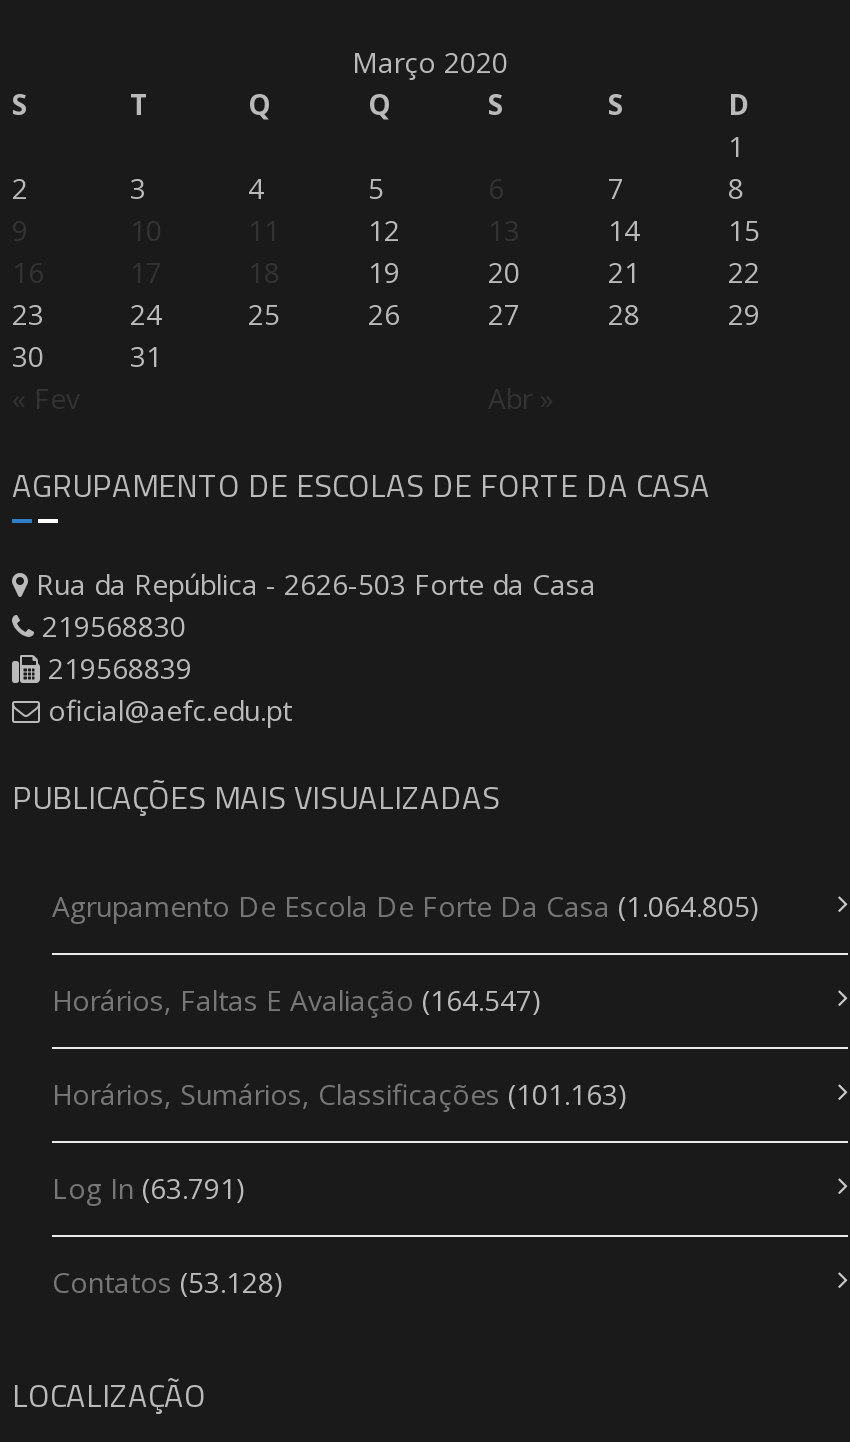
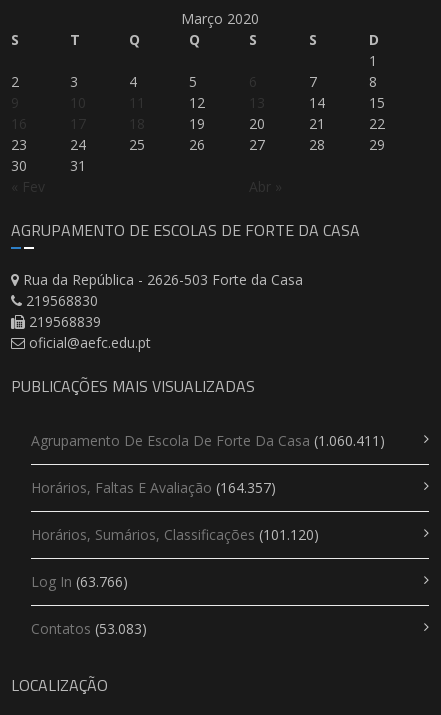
- Agrupamento De Escola De Forte Da Casa (1.064.805)
+ Agrupamento De Escola De Forte Da Casa (1.060.411)

- Horários, Faltas E Avaliação (164.547)
+ Horários, Faltas E Avaliação (164.357)

- Horários, Sumários, Classificações (101.163)
+ Horários, Sumários, Classificações (101.120)

- Log In (63.791)
+ Log In (63.766)

- Contatos (53.128)
+ Contatos (53.083)
